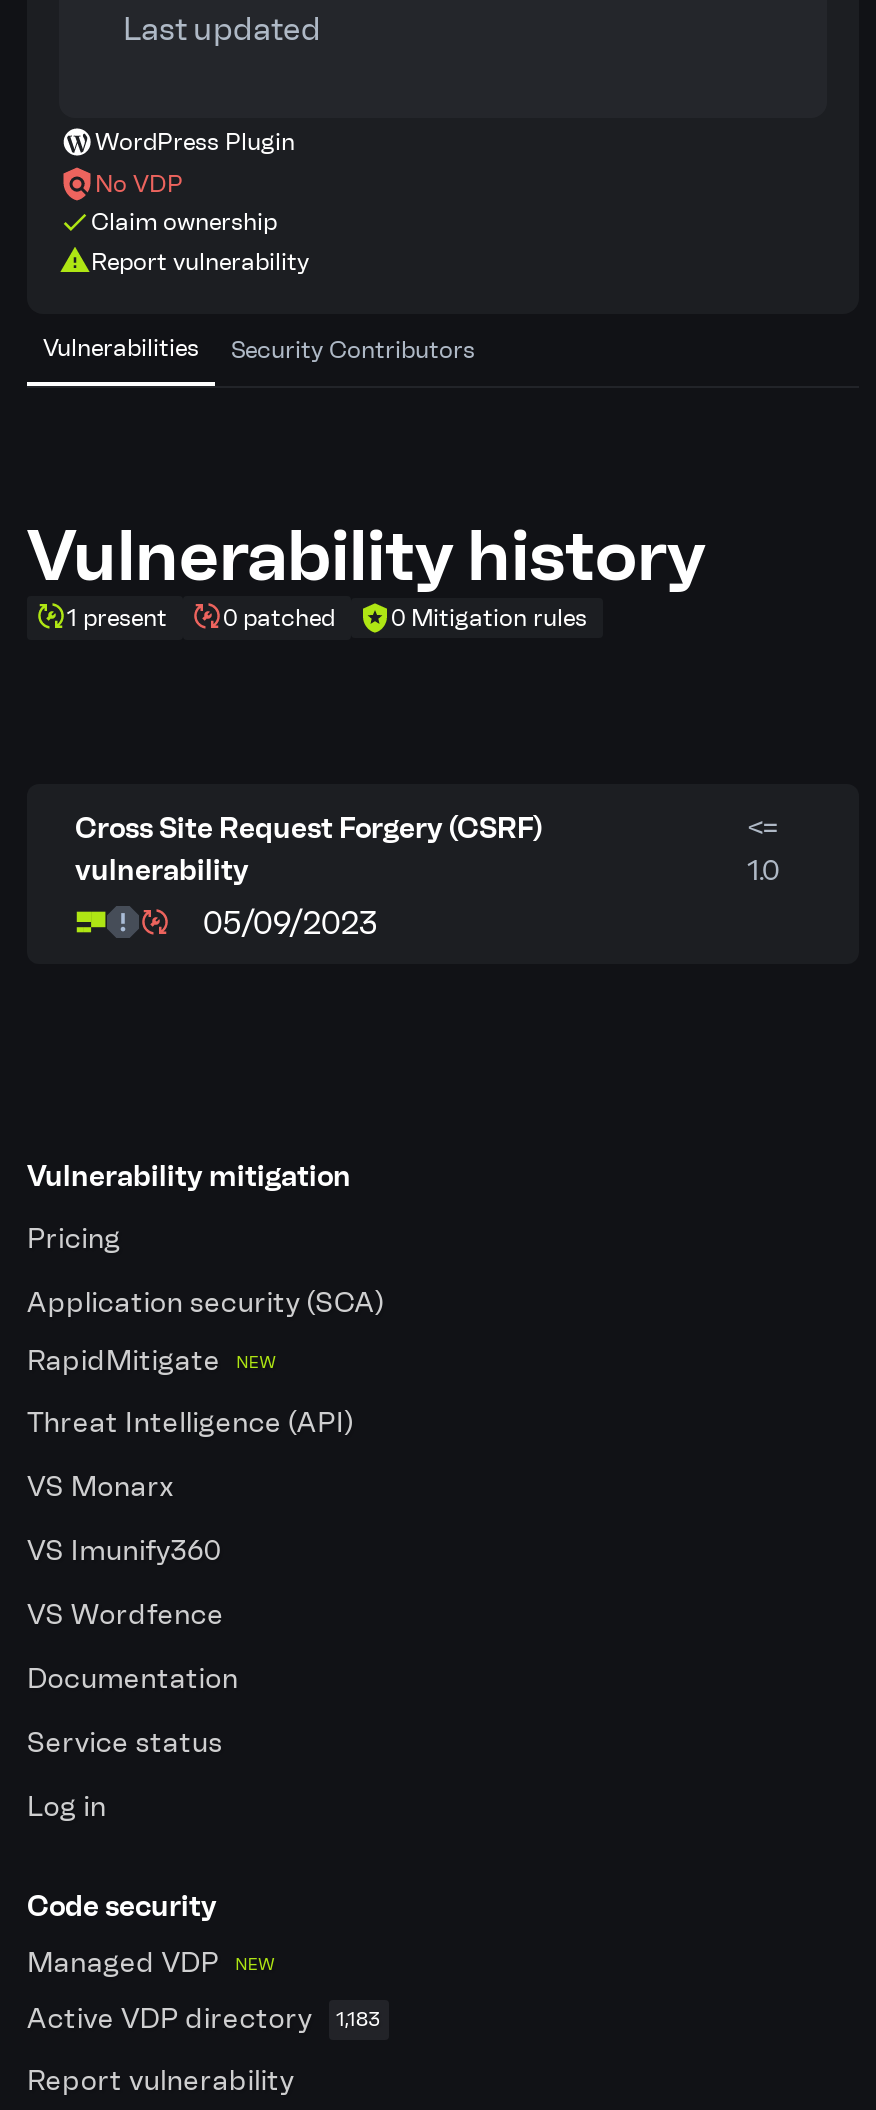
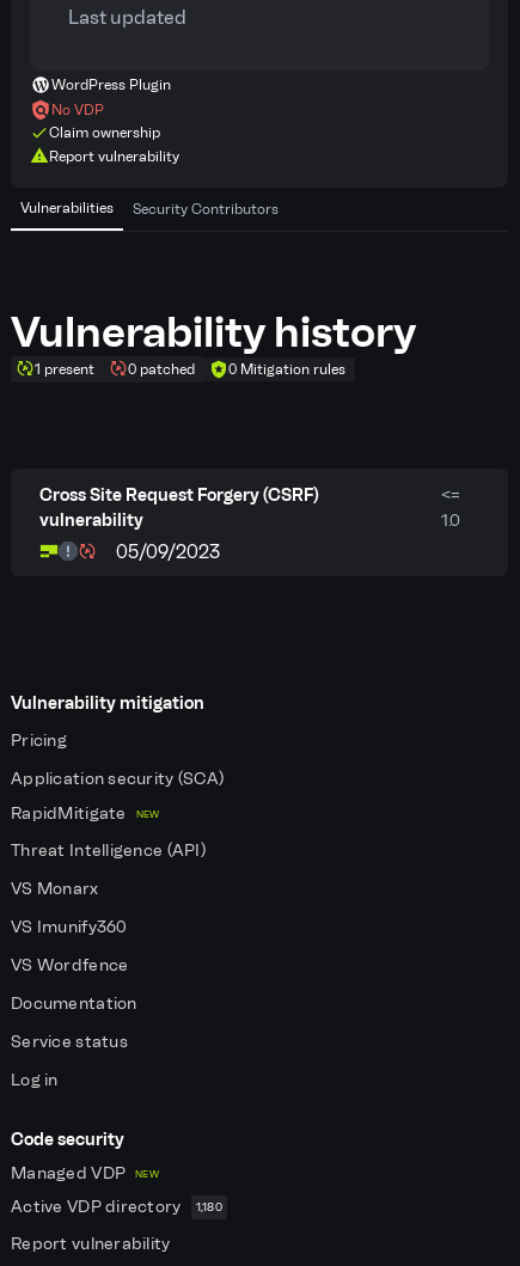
- Active VDP directory 1,183
+ Active VDP directory 1,180
